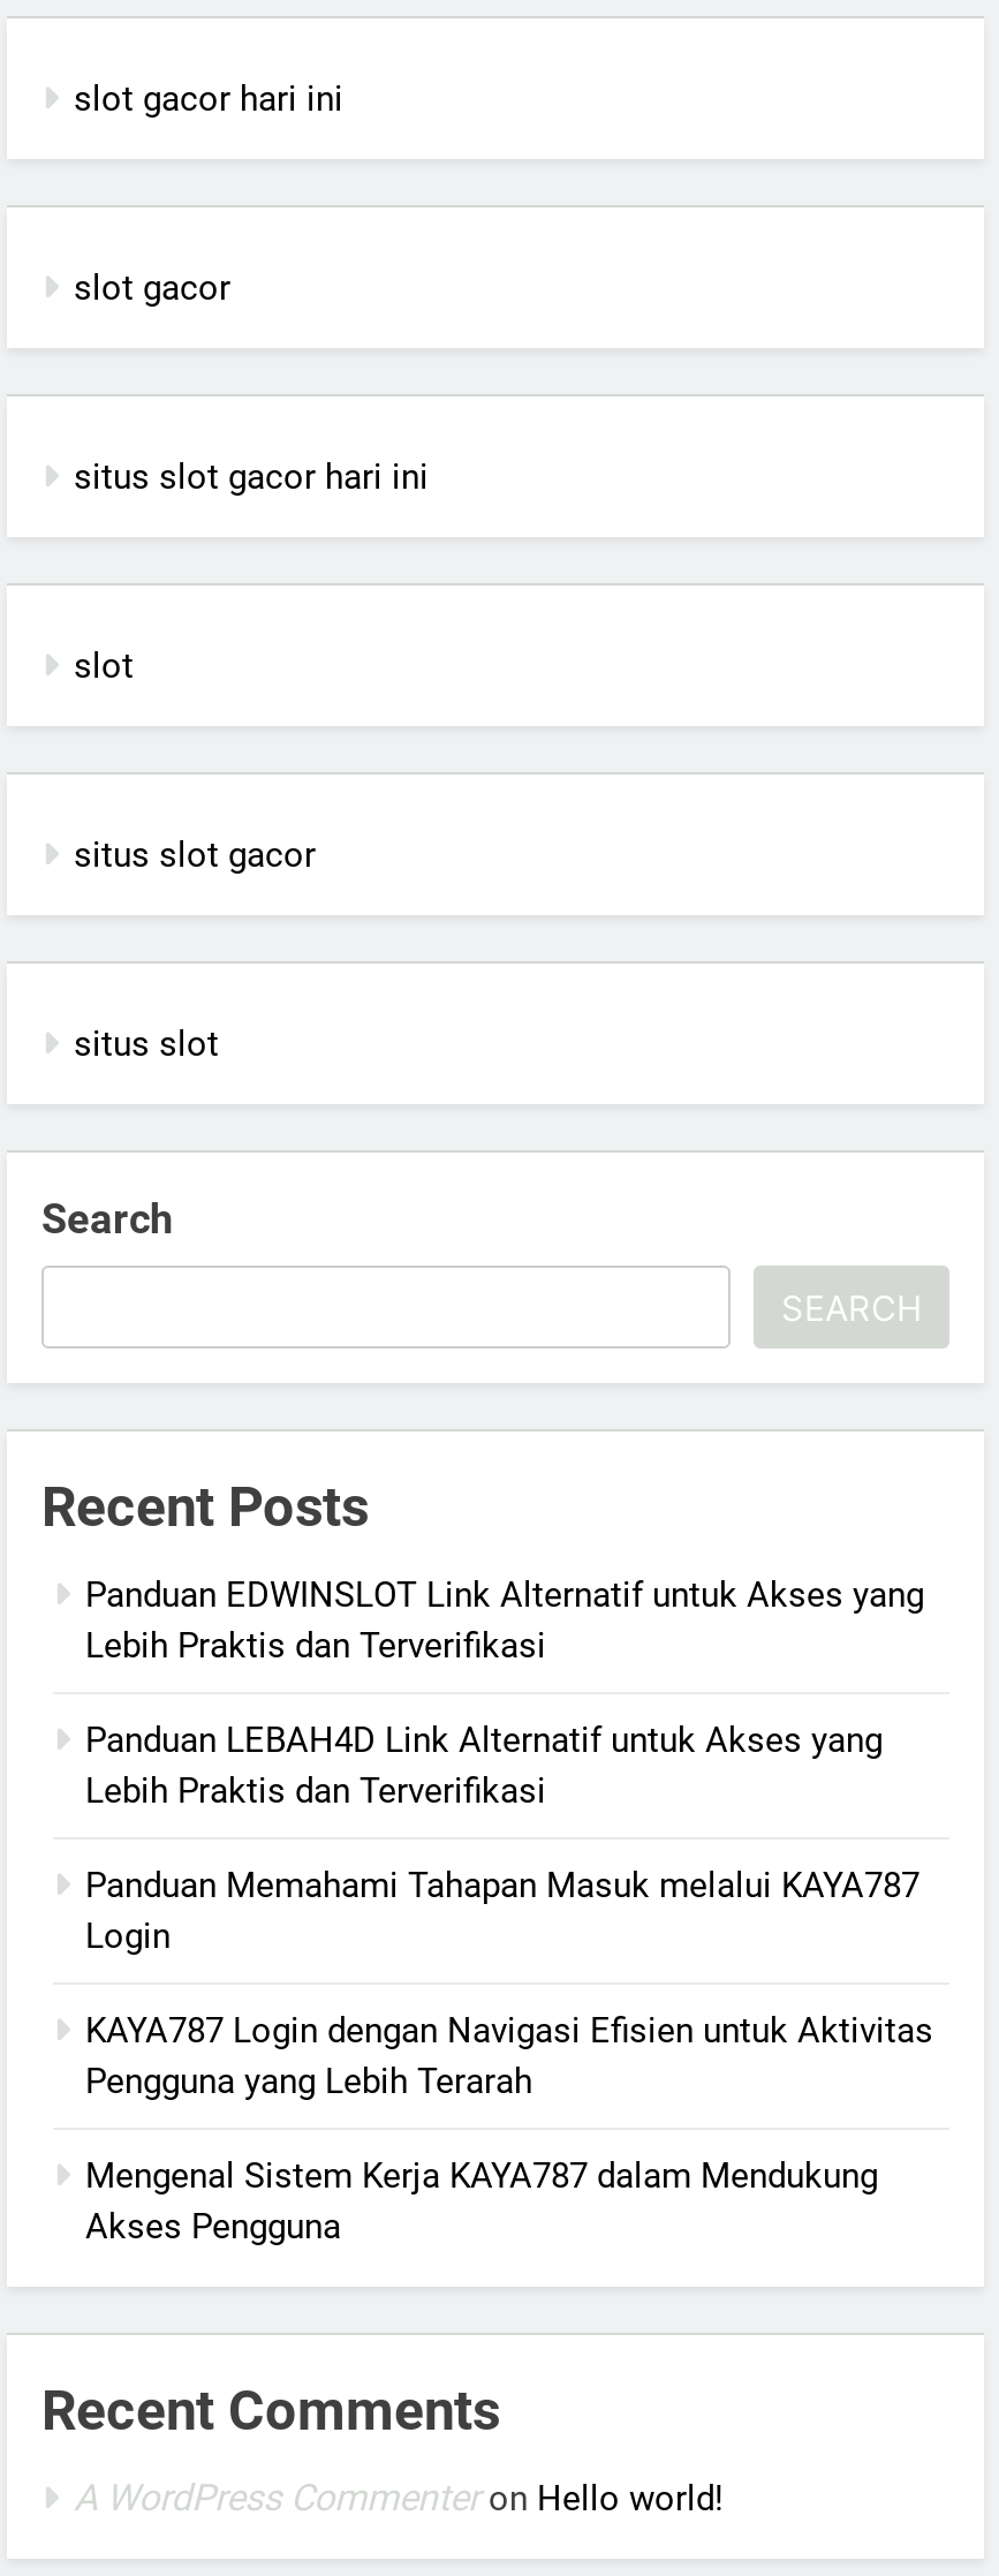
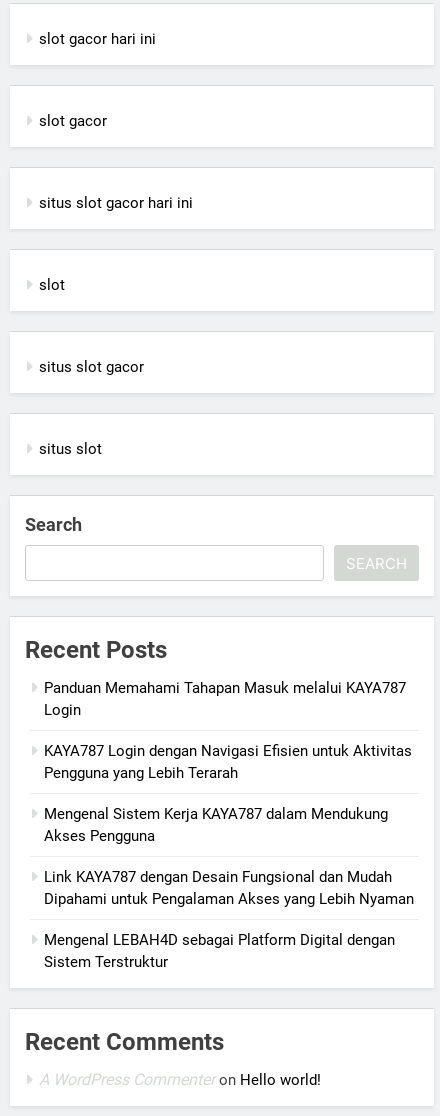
- Panduan EDWINSLOT Link Alternatif untuk Akses yang
- Lebih Praktis dan Terverifikasi
- Panduan LEBAH4D Link Alternatif untuk Akses yang
- Lebih Praktis dan Terverifikasi

moved up: Panduan Memahami Tahapan Masuk melalui KAYA787 | Login | KAYA787 Login dengan Navigasi Efisien untuk Aktivitas | Pengguna yang Lebih Terarah | Mengenal Sistem Kerja KAYA787 dalam Mendukung | Akses Pengguna

+ Link KAYA787 dengan Desain Fungsional dan Mudah
+ Dipahami untuk Pengalaman Akses yang Lebih Nyaman
+ Mengenal LEBAH4D sebagai Platform Digital dengan
+ Sistem Terstruktur
